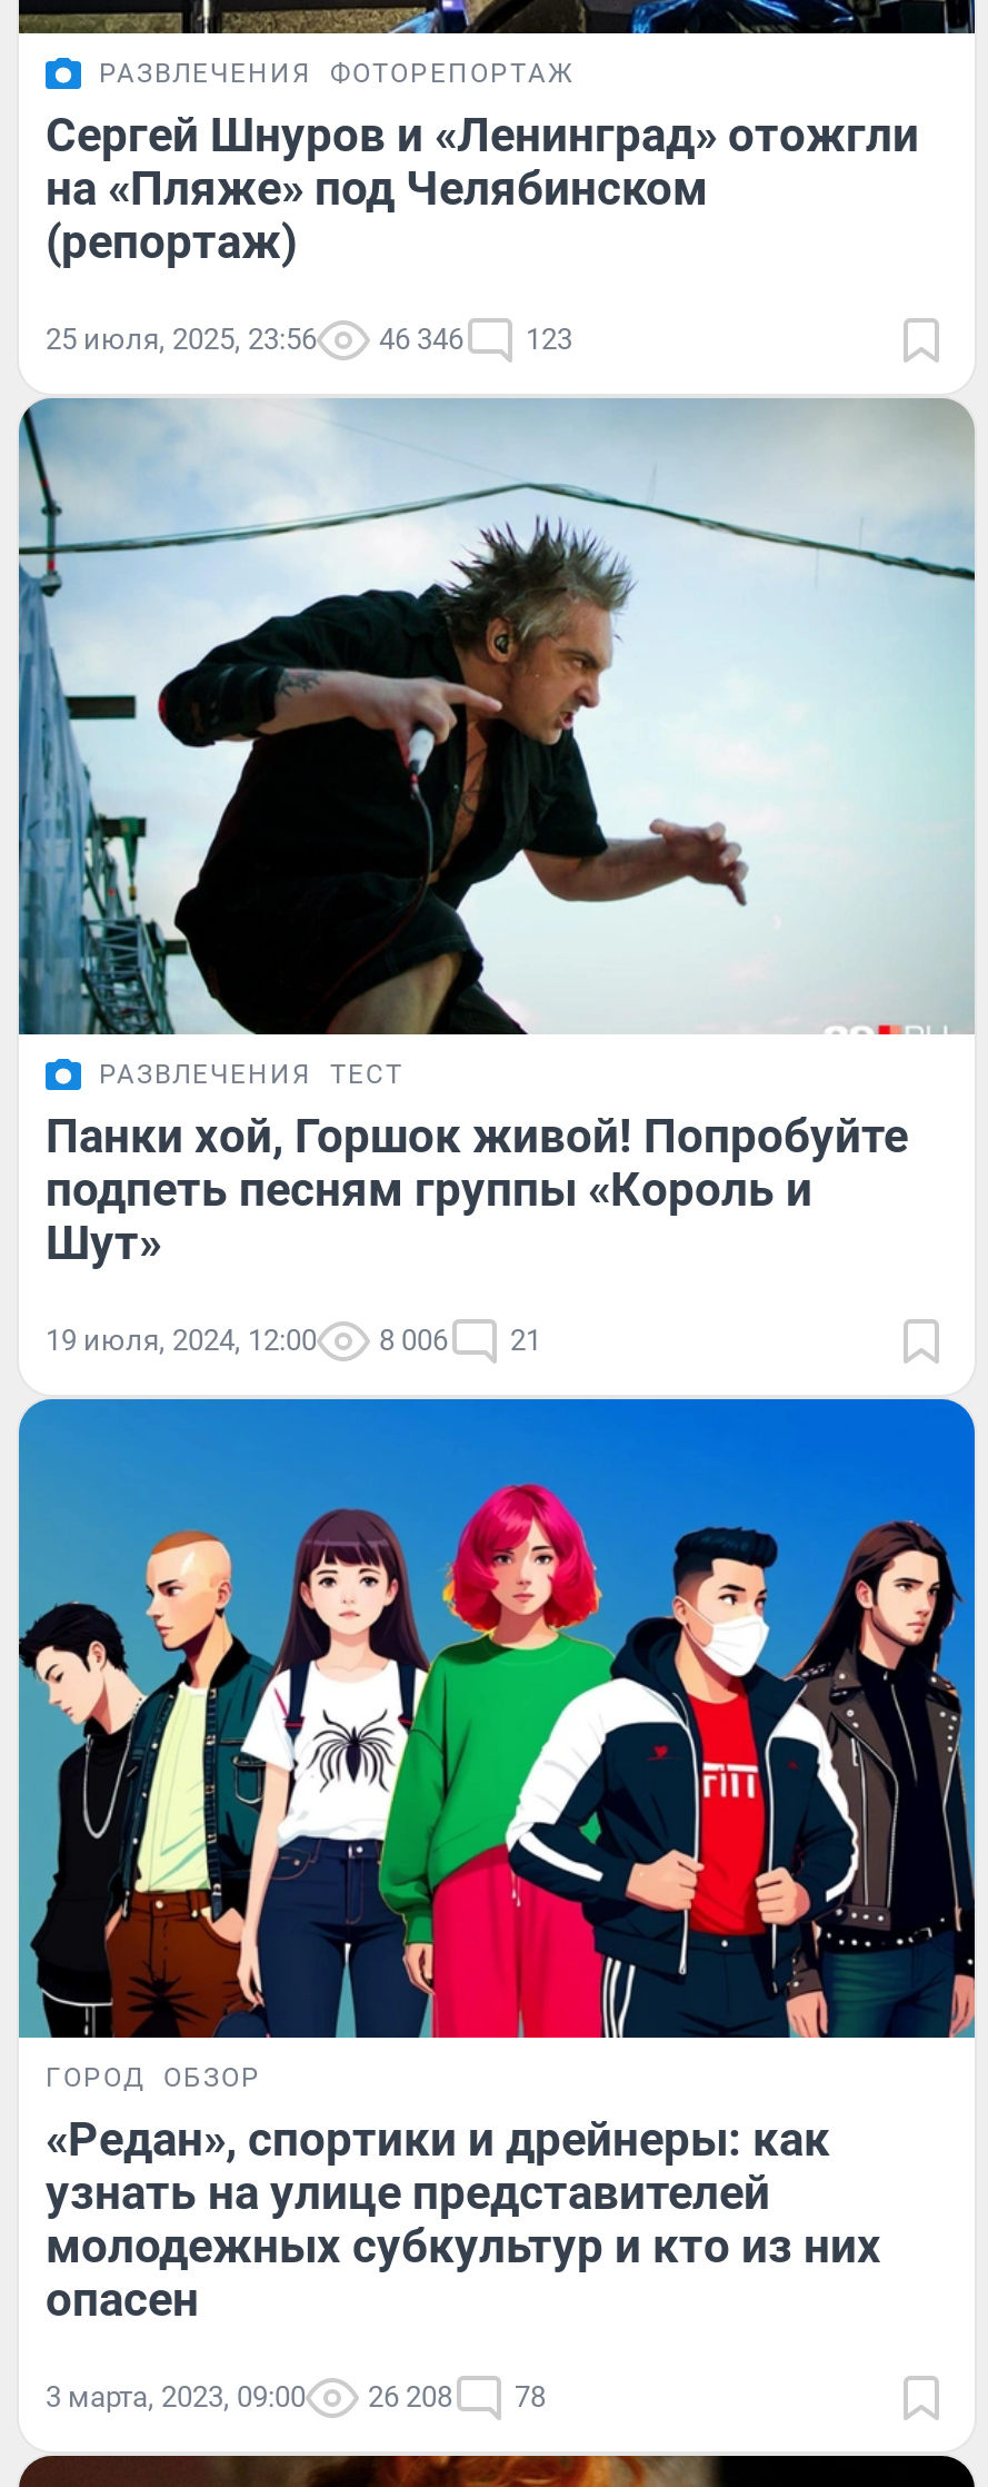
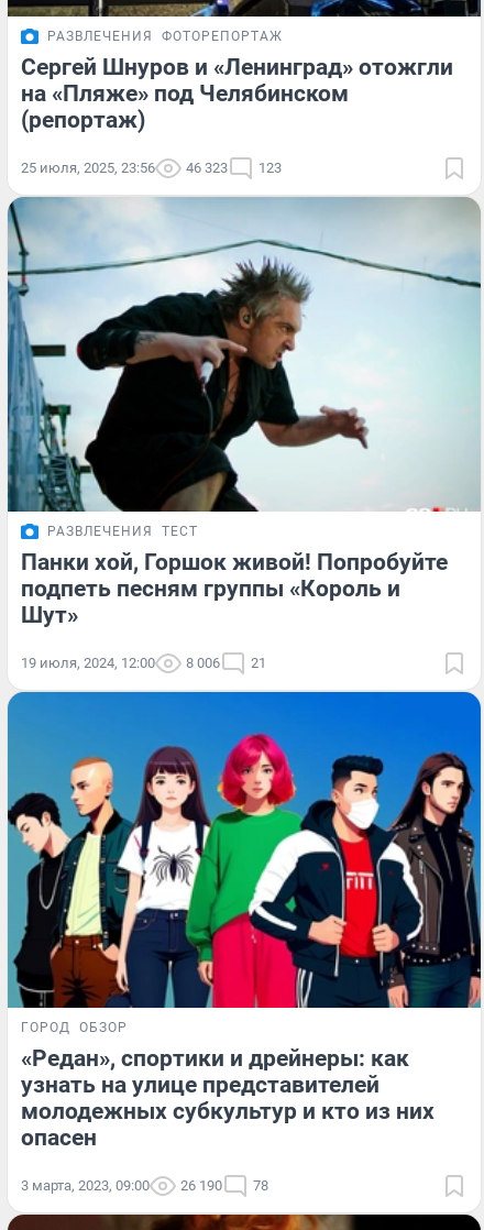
- 25 июля, 2025, 23:56 46 346 123
+ 25 июля, 2025, 23:56 46 323 123

- 26 208
+ 26 190
